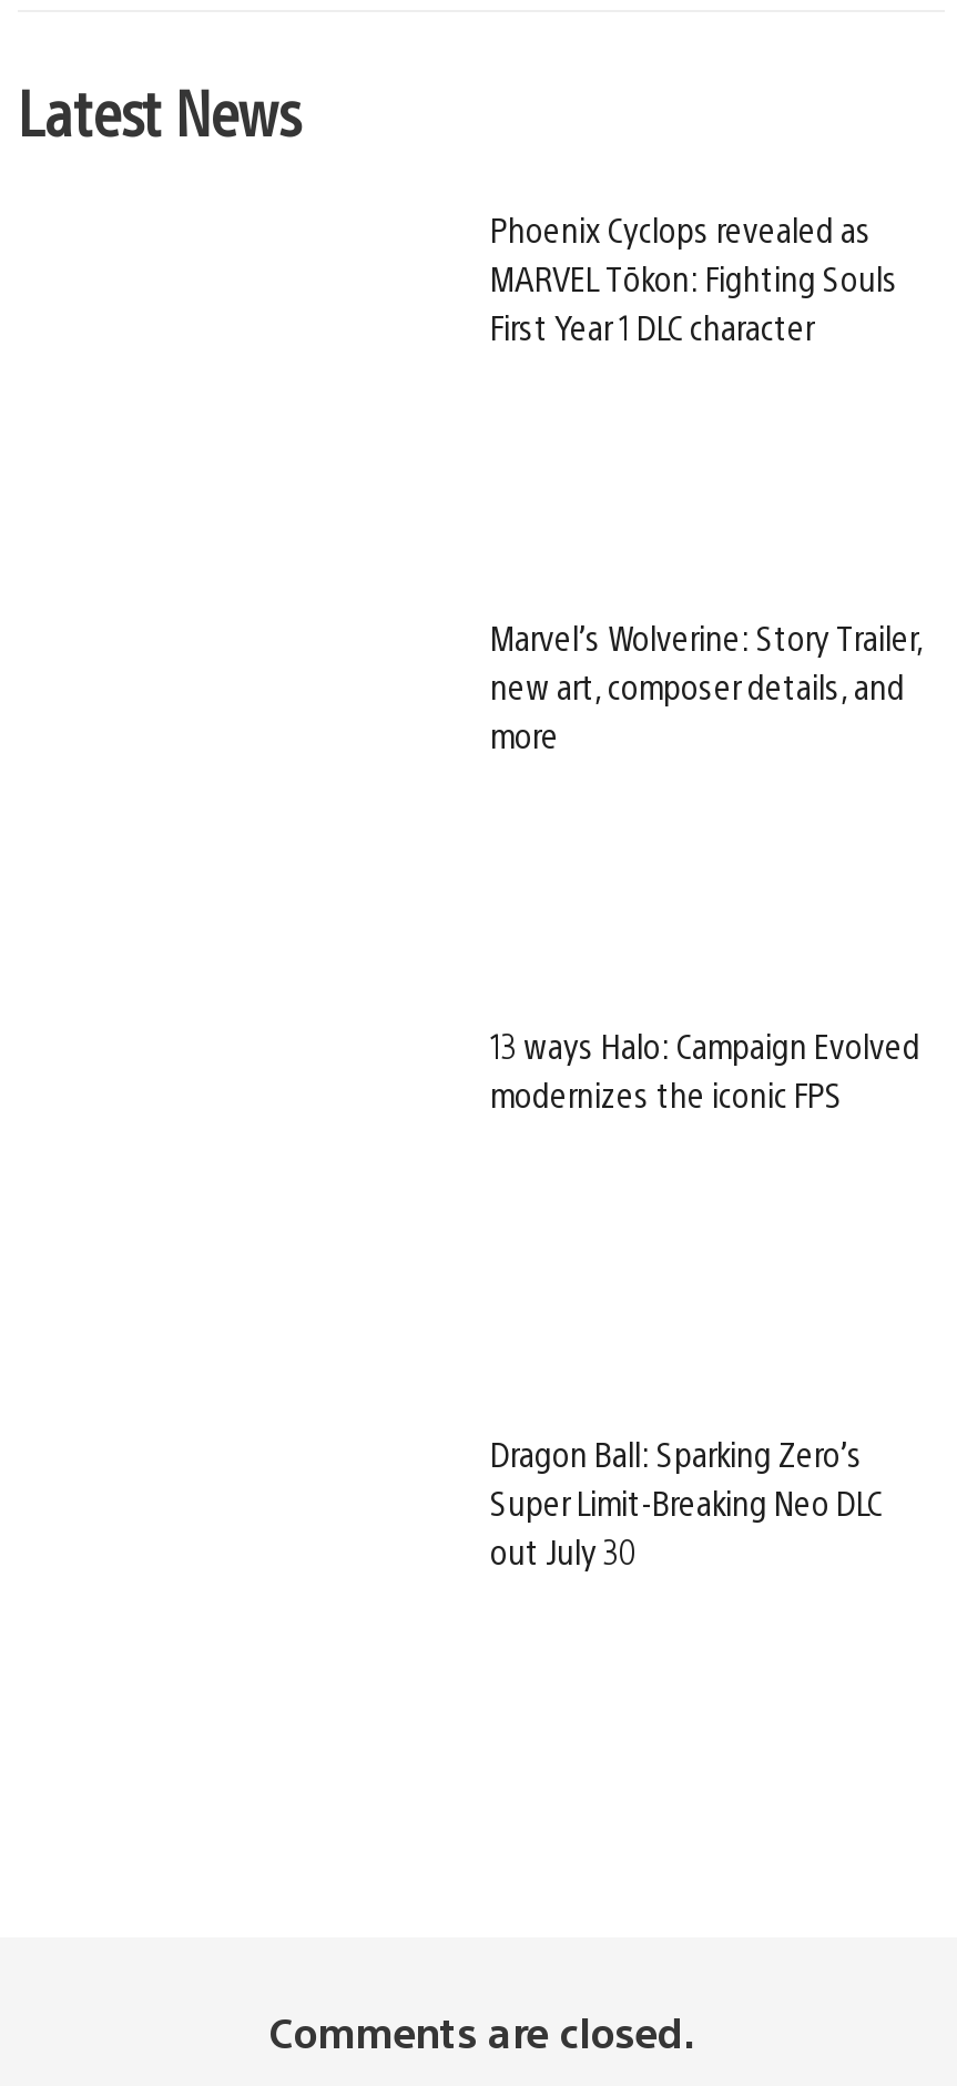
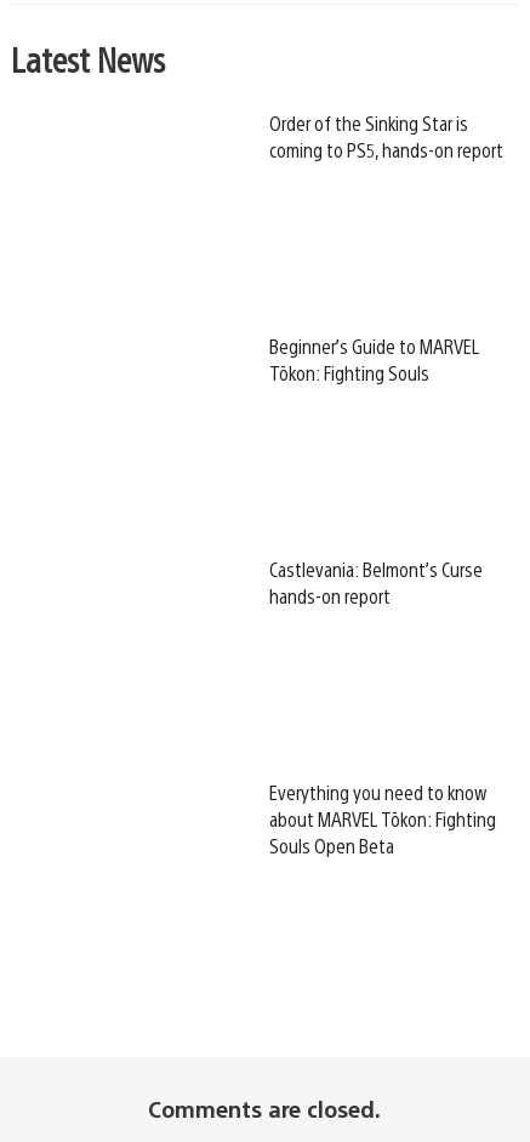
- Phoenix Cyclops revealed as
- MARVEL Tōkon: Fighting Souls
- First Year 1 DLC character
+ Order of the Sinking Star is
+ coming to PS5, hands-on report

- Marvel’s Wolverine: Story Trailer,
- new art, composer details, and
- more
+ Beginner’s Guide to MARVEL
+ Tōkon: Fighting Souls

- 13 ways Halo: Campaign Evolved
- modernizes the iconic FPS
+ Castlevania: Belmont’s Curse
+ hands-on report

- Dragon Ball: Sparking Zero’s
- Super Limit-Breaking Neo DLC
- out July 30
+ Everything you need to know
+ about MARVEL Tōkon: Fighting
+ Souls Open Beta
